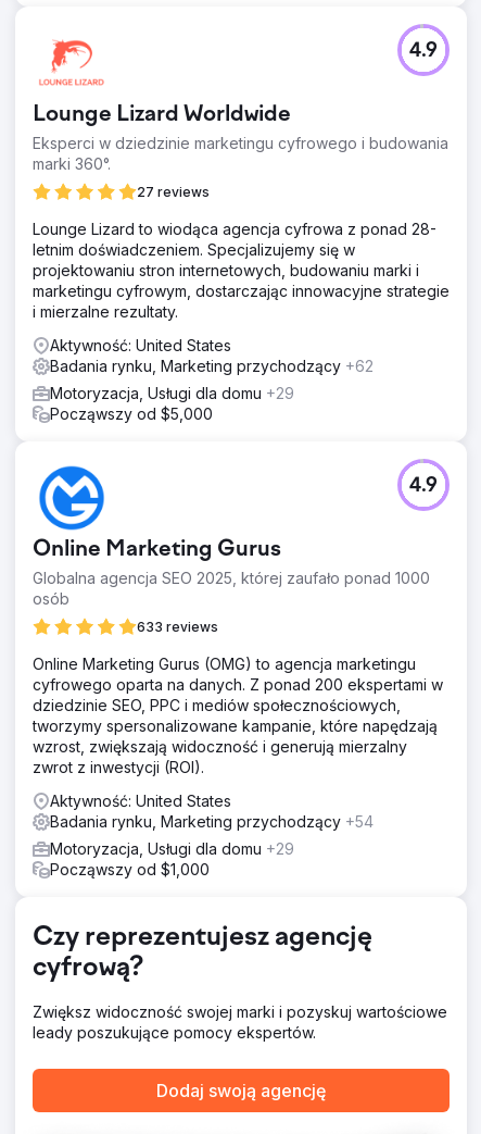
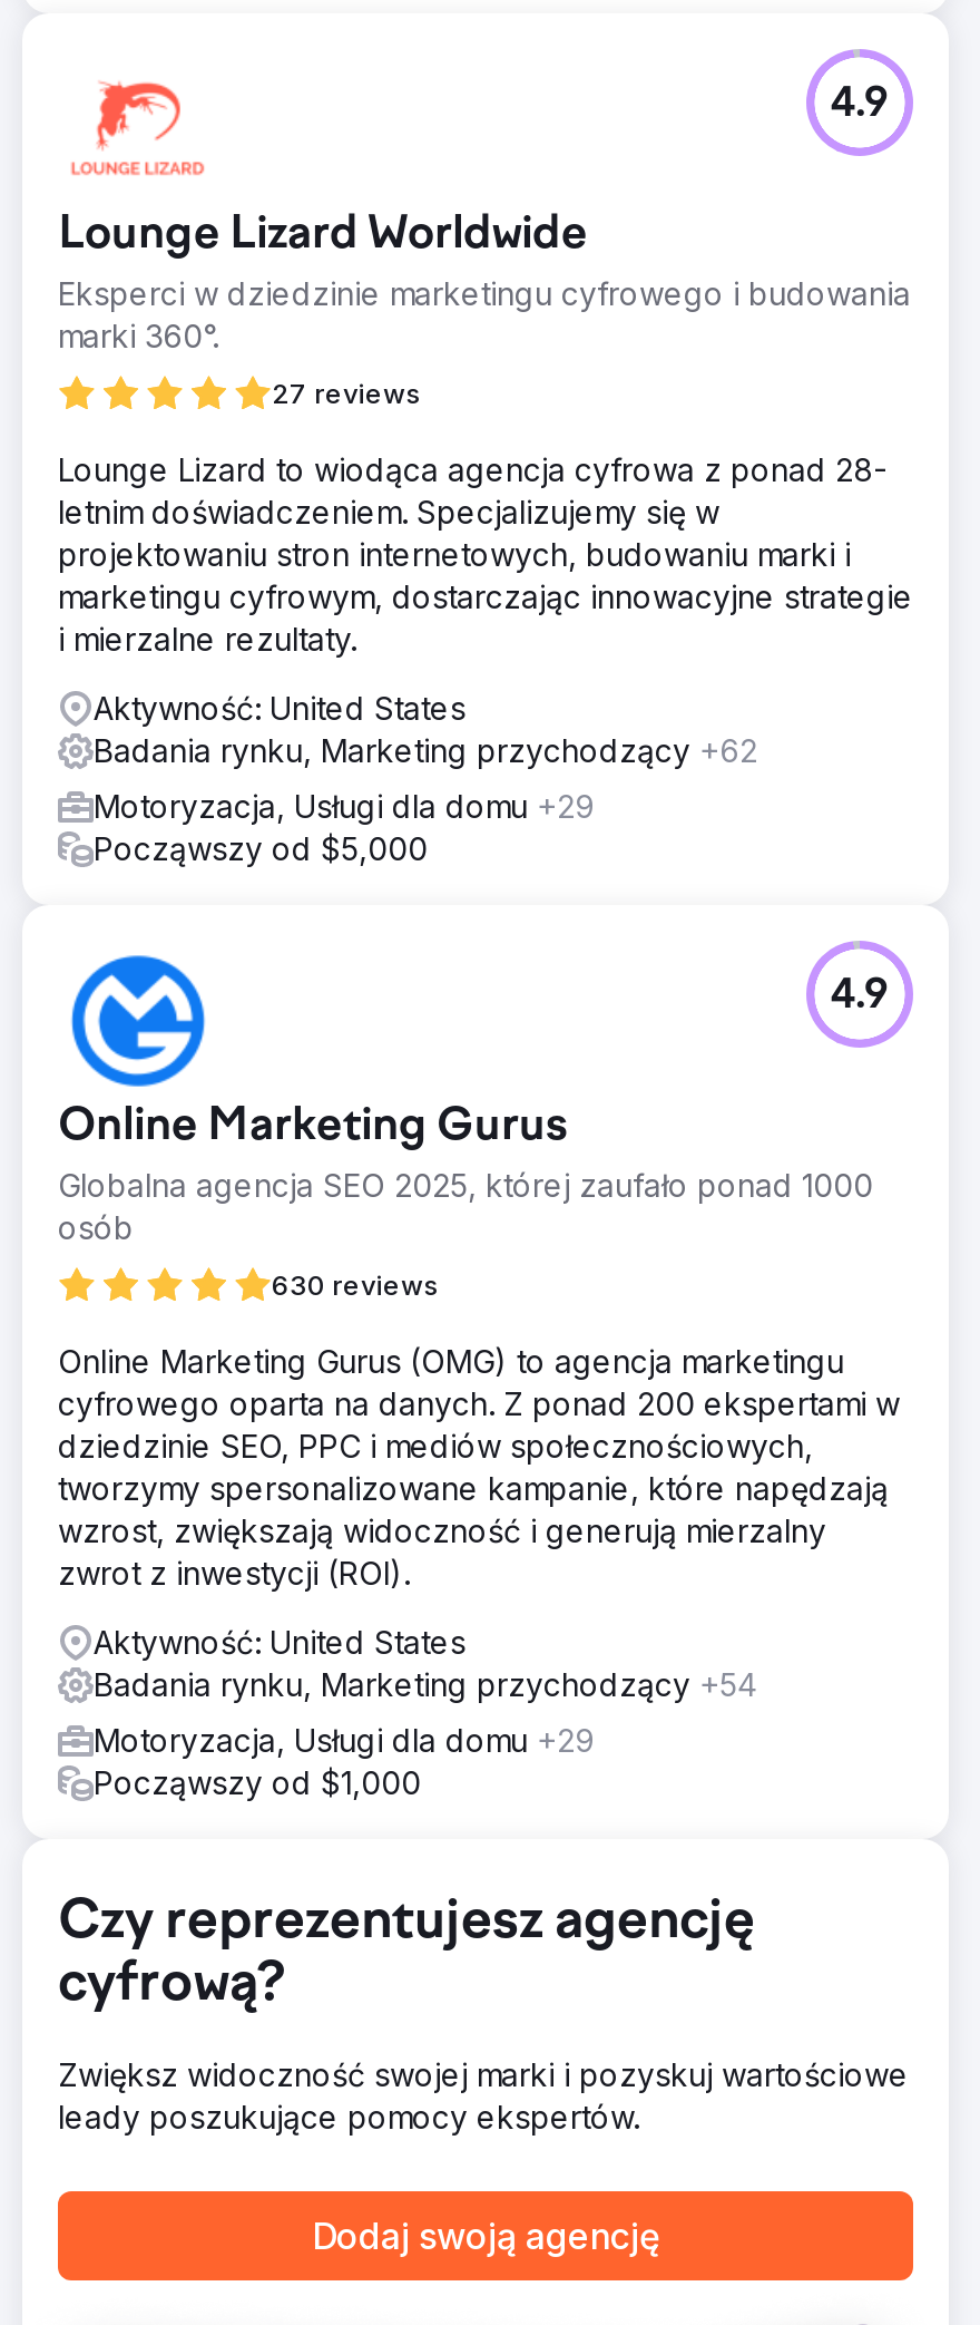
- 633 reviews
+ 630 reviews
